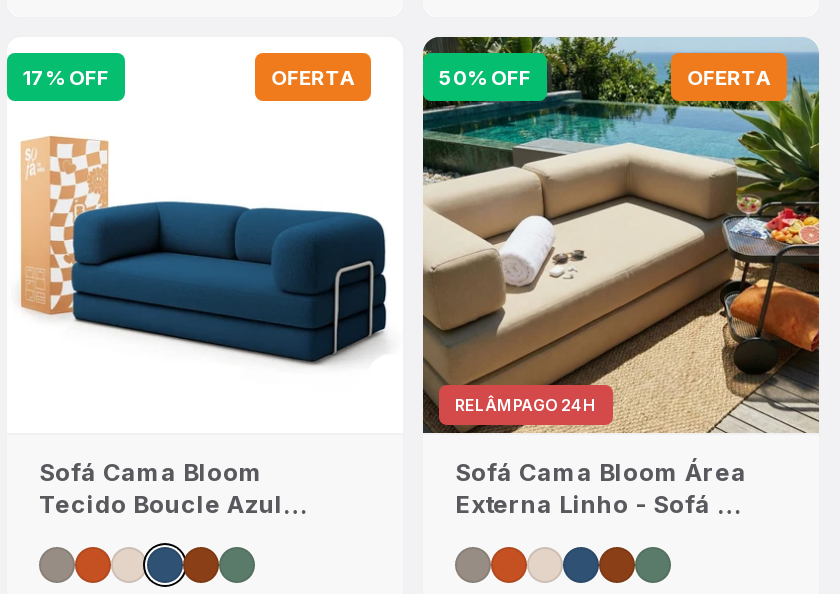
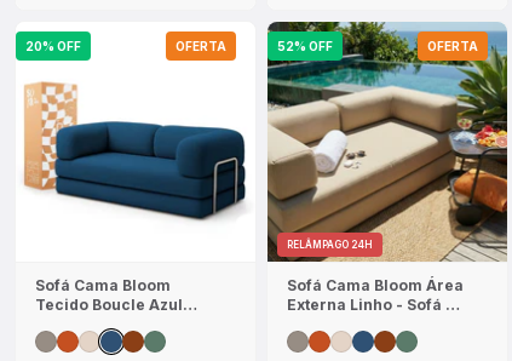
- 17% OFF
+ 20% OFF

- 50% OFF
+ 52% OFF
